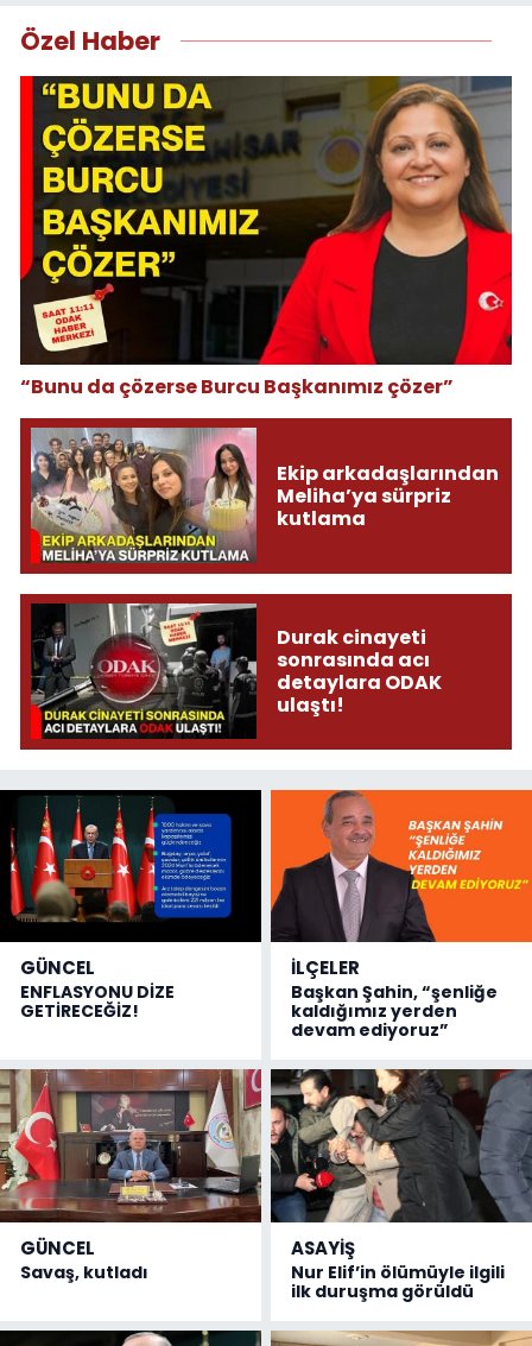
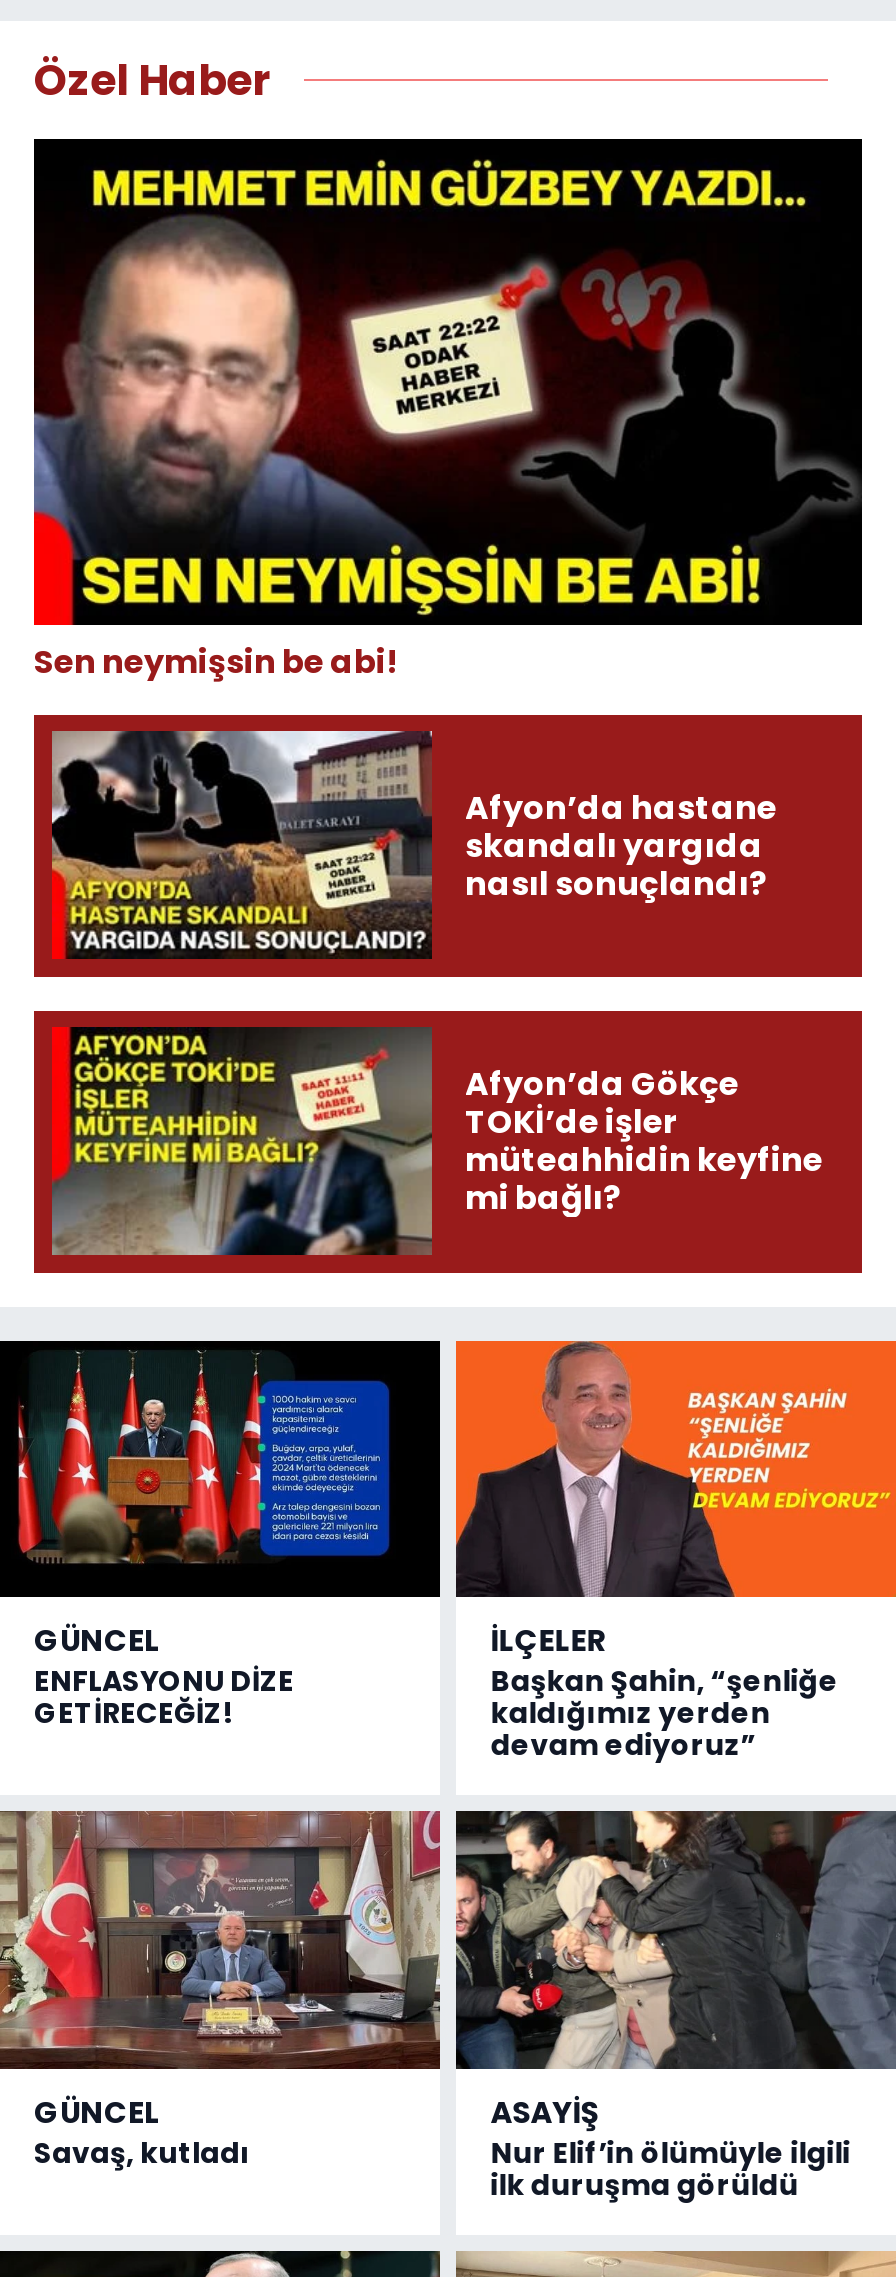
- [image]
- “Bunu da çözerse Burcu Başkanımız çözer”
+ [image]
+ Sen neymişsin be abi!

- [image]
- Ekip arkadaşlarından
- Meliha’ya sürpriz
- kutlama
+ [image]
+ Afyon’da hastane
+ skandalı yargıda
+ nasıl sonuçlandı?

- [image]
- Durak cinayeti
- sonrasında acı
- detaylara ODAK
- ulaştı!
+ [image]
+ Afyon’da Gökçe
+ TOKİ’de işler
+ müteahhidin keyfine
+ mi bağlı?
